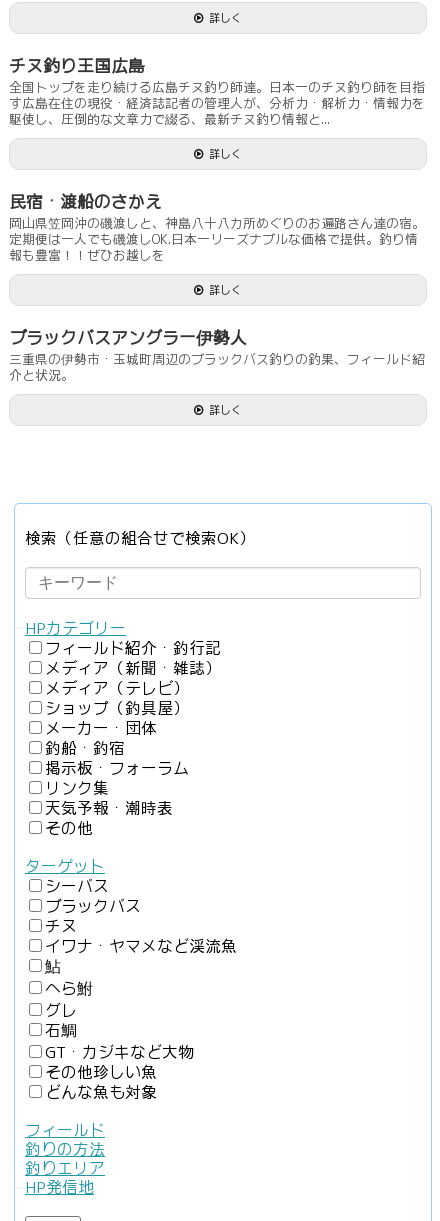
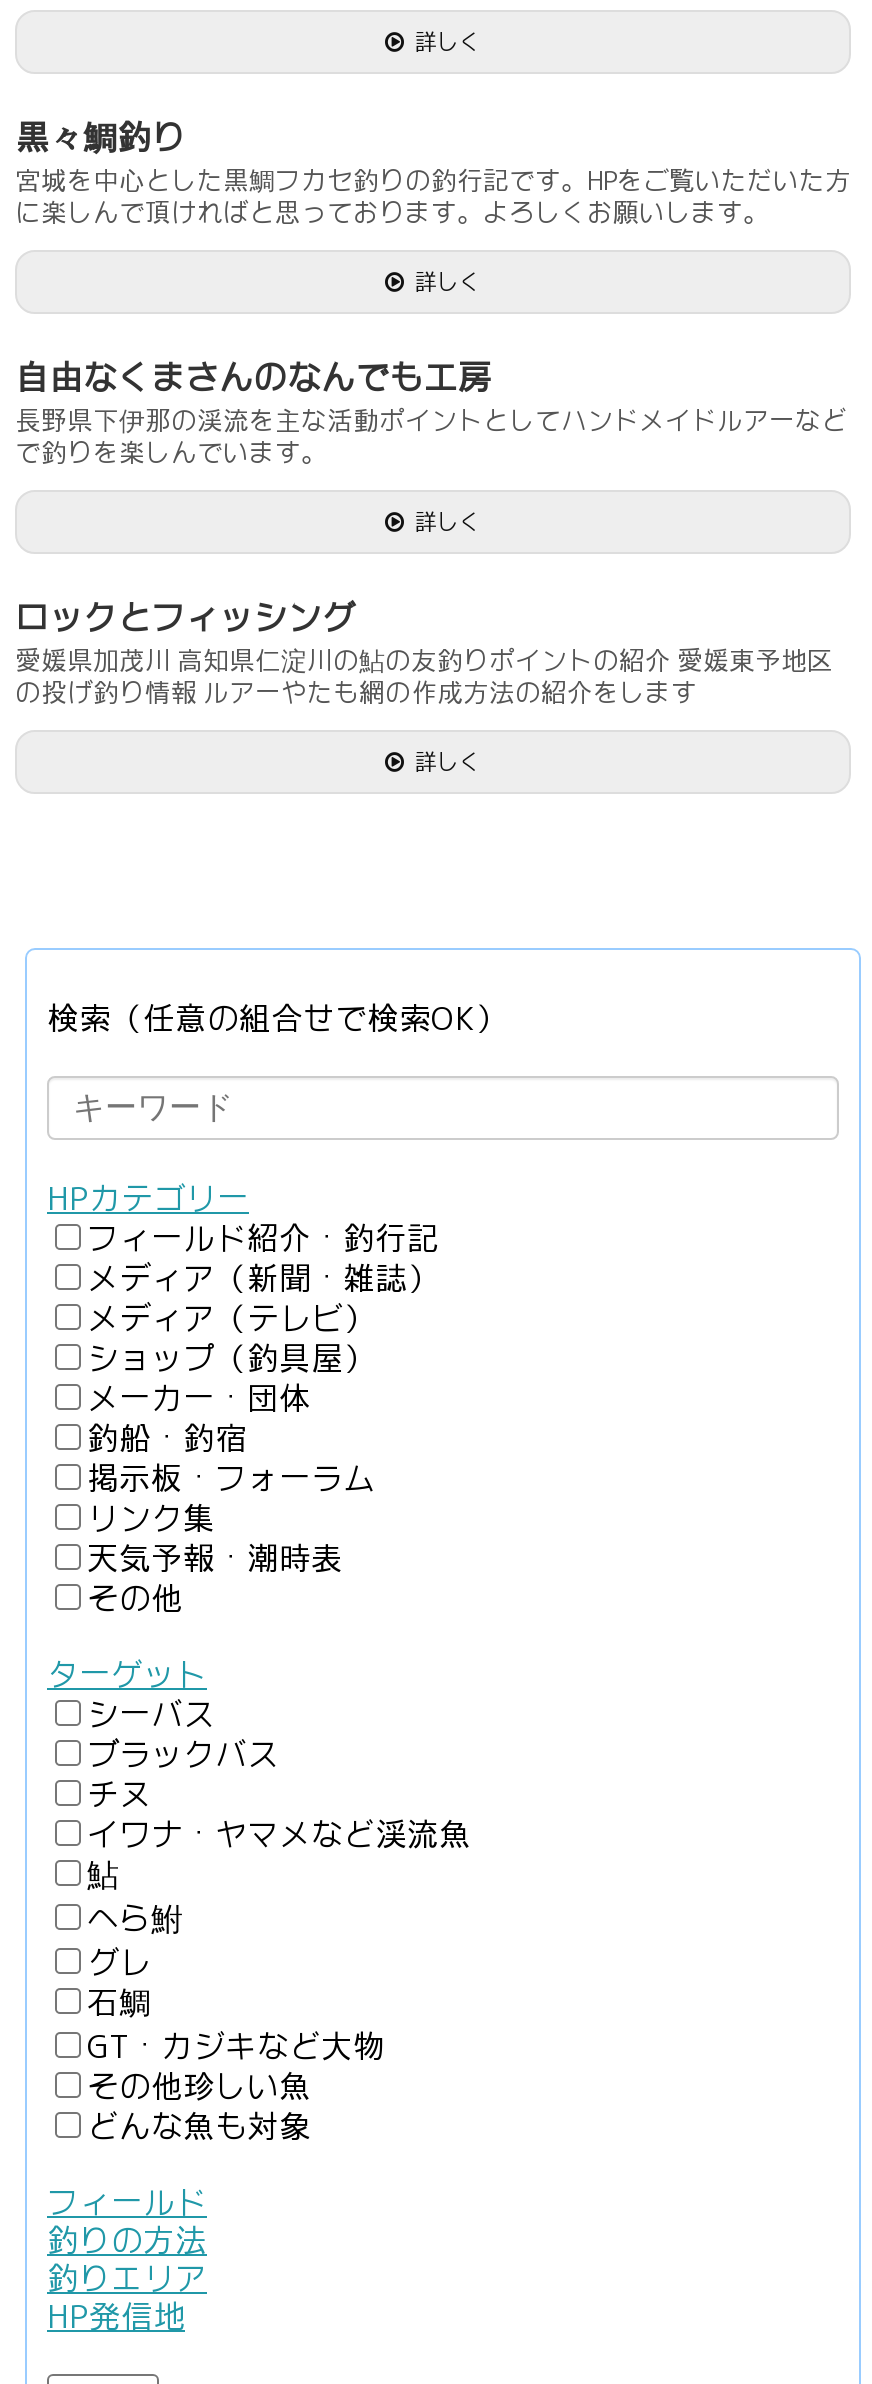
- チヌ釣り王国広島
- 全国トップを走り続ける広島チヌ釣り師達。日本一のチヌ釣り師を目指
- す広島在住の現役・経済誌記者の管理人が、分析力・解析力・情報力を
- 駆使し、圧倒的な文章力で綴る、最新チヌ釣り情報と...
+ 黒々鯛釣り
+ 宮城を中心とした黒鯛フカセ釣りの釣行記です。HPをご覧いただいた方
+ に楽しんで頂ければと思っております。よろしくお願いします。

- 民宿・渡船のさかえ
- 岡山県笠岡沖の磯渡しと、神島八十八カ所めぐりのお遍路さん達の宿。
- 定期便は一人でも磯渡しOK.日本一リーズナブルな価格で提供。釣り情
- 報も豊富！！ぜひお越しを
+ 自由なくまさんのなんでも工房
+ 長野県下伊那の渓流を主な活動ポイントとしてハンドメイドルアーなど
+ で釣りを楽しんでいます。

- ブラックバスアングラー伊勢人
- 三重県の伊勢市・玉城町周辺のブラックバス釣りの釣果、フィールド紹
- 介と状況。
+ ロックとフィッシング
+ 愛媛県加茂川 高知県仁淀川の鮎の友釣りポイントの紹介 愛媛東予地区
+ の投げ釣り情報 ルアーやたも網の作成方法の紹介をします
